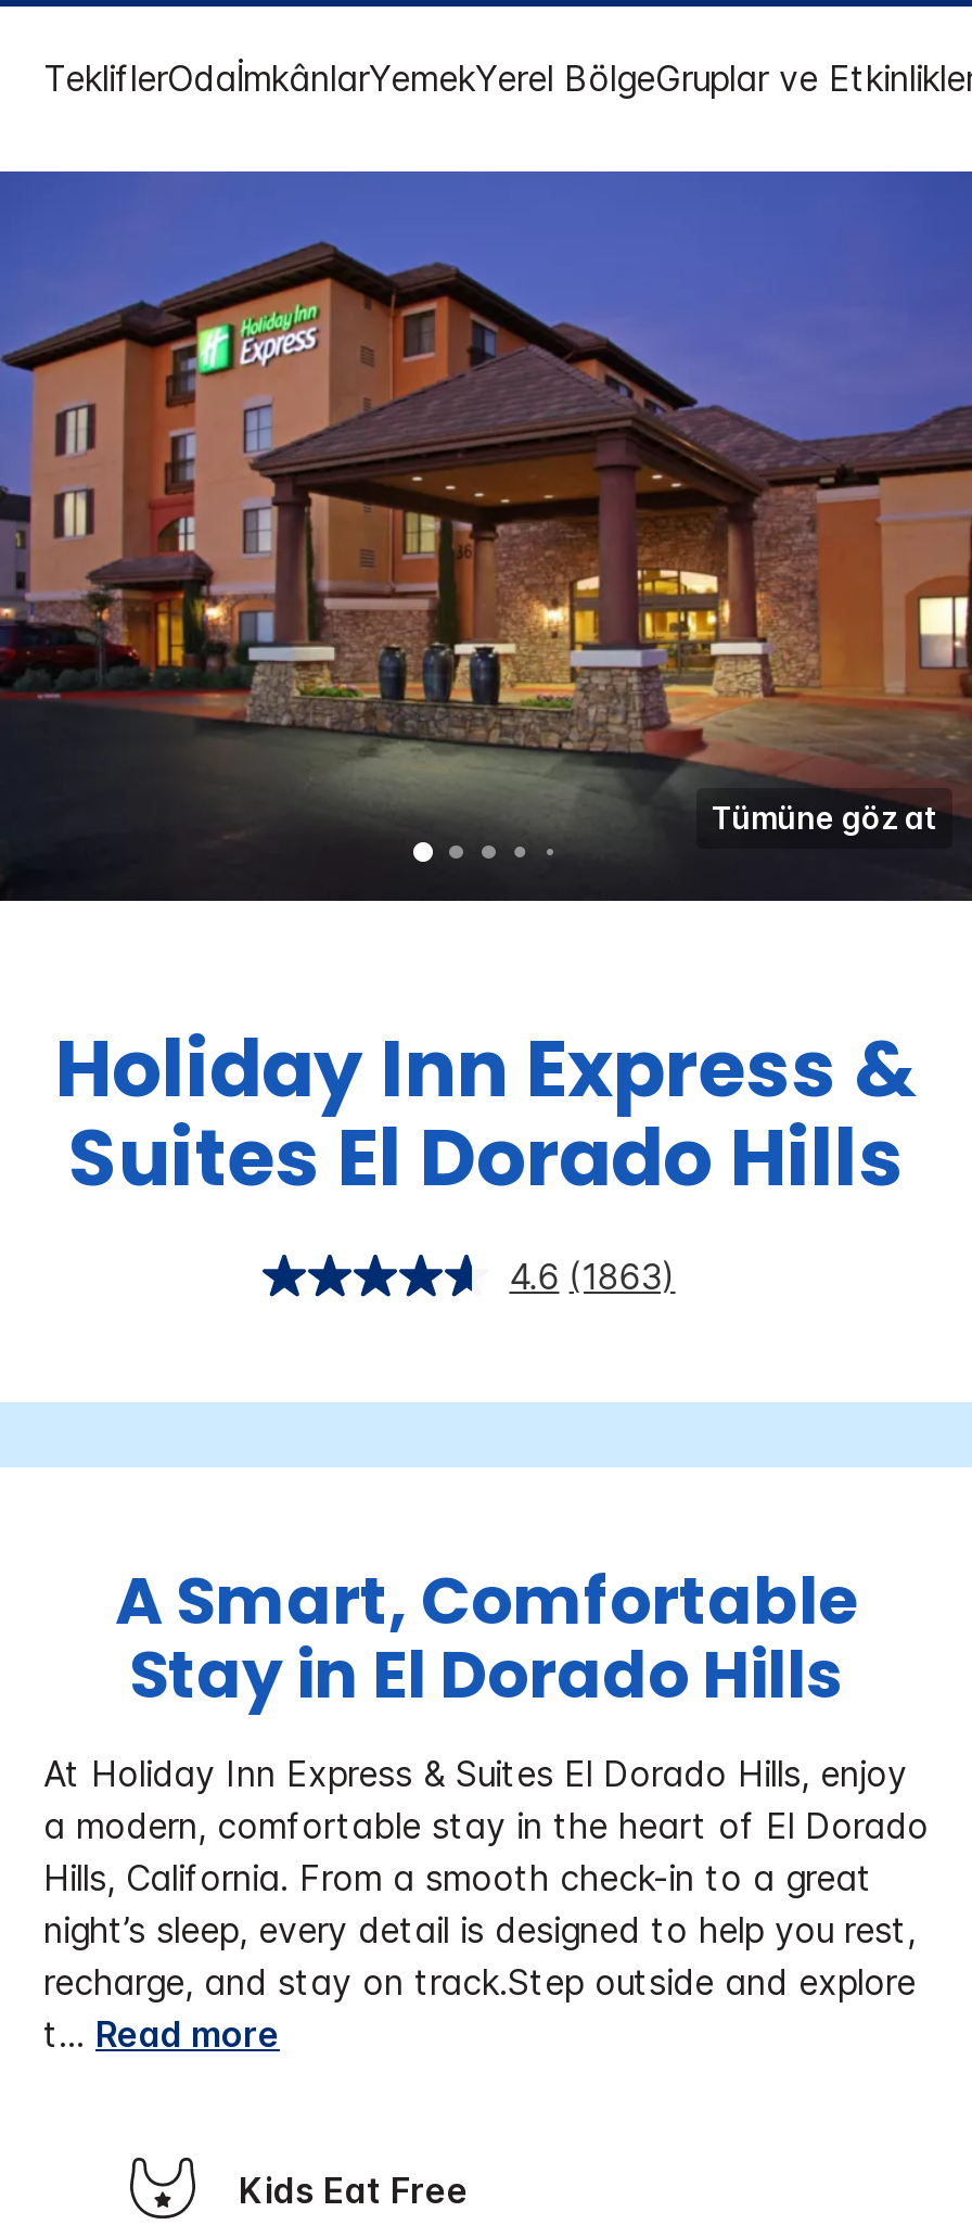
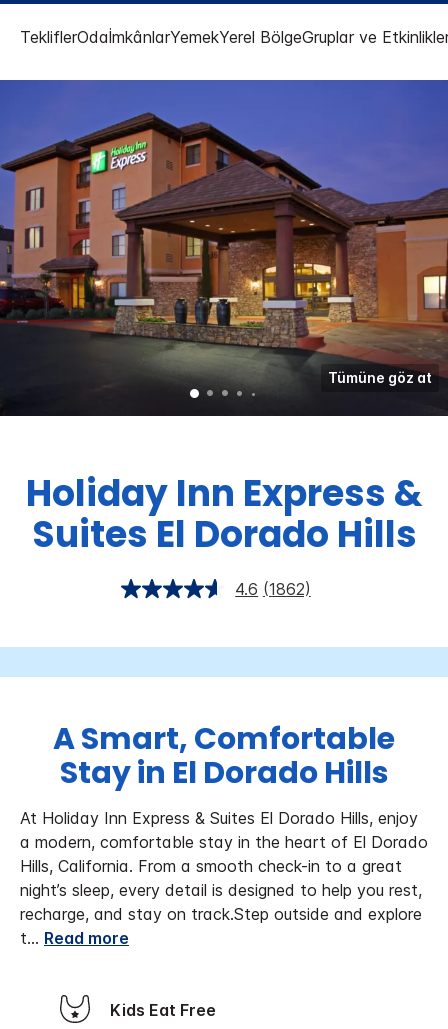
- 4.6 (1863)
+ 4.6 (1862)
